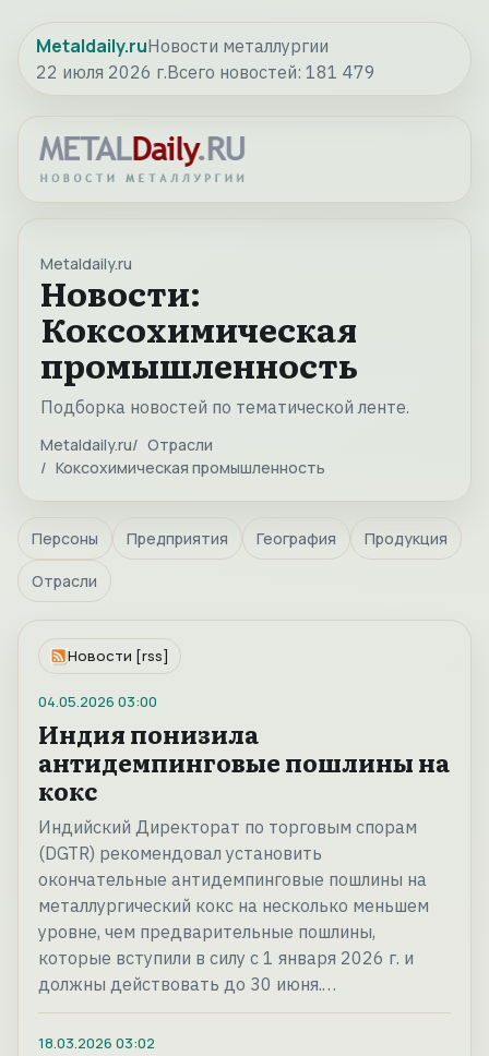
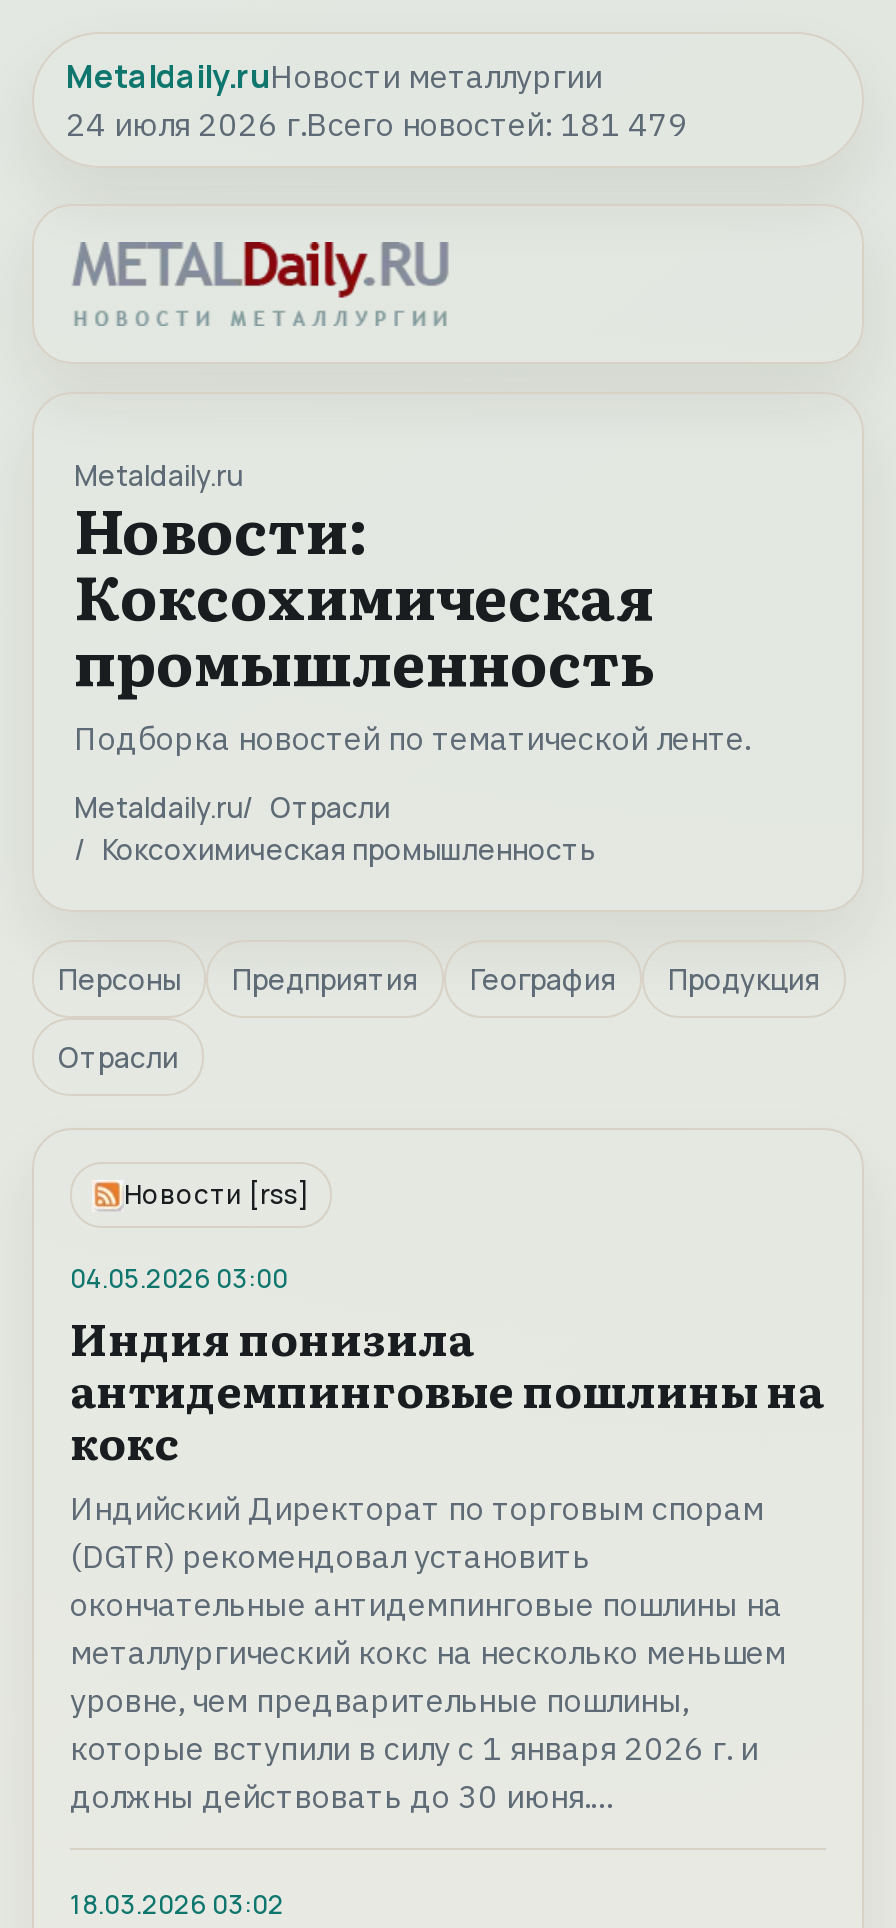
- 22 июля 2026 г.Всего новостей: 181 479
+ 24 июля 2026 г.Всего новостей: 181 479
